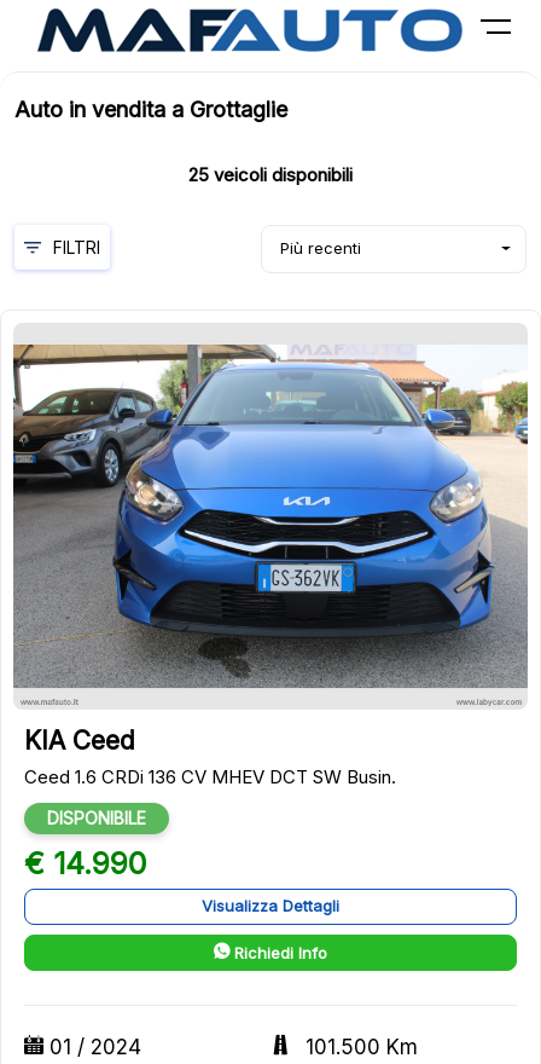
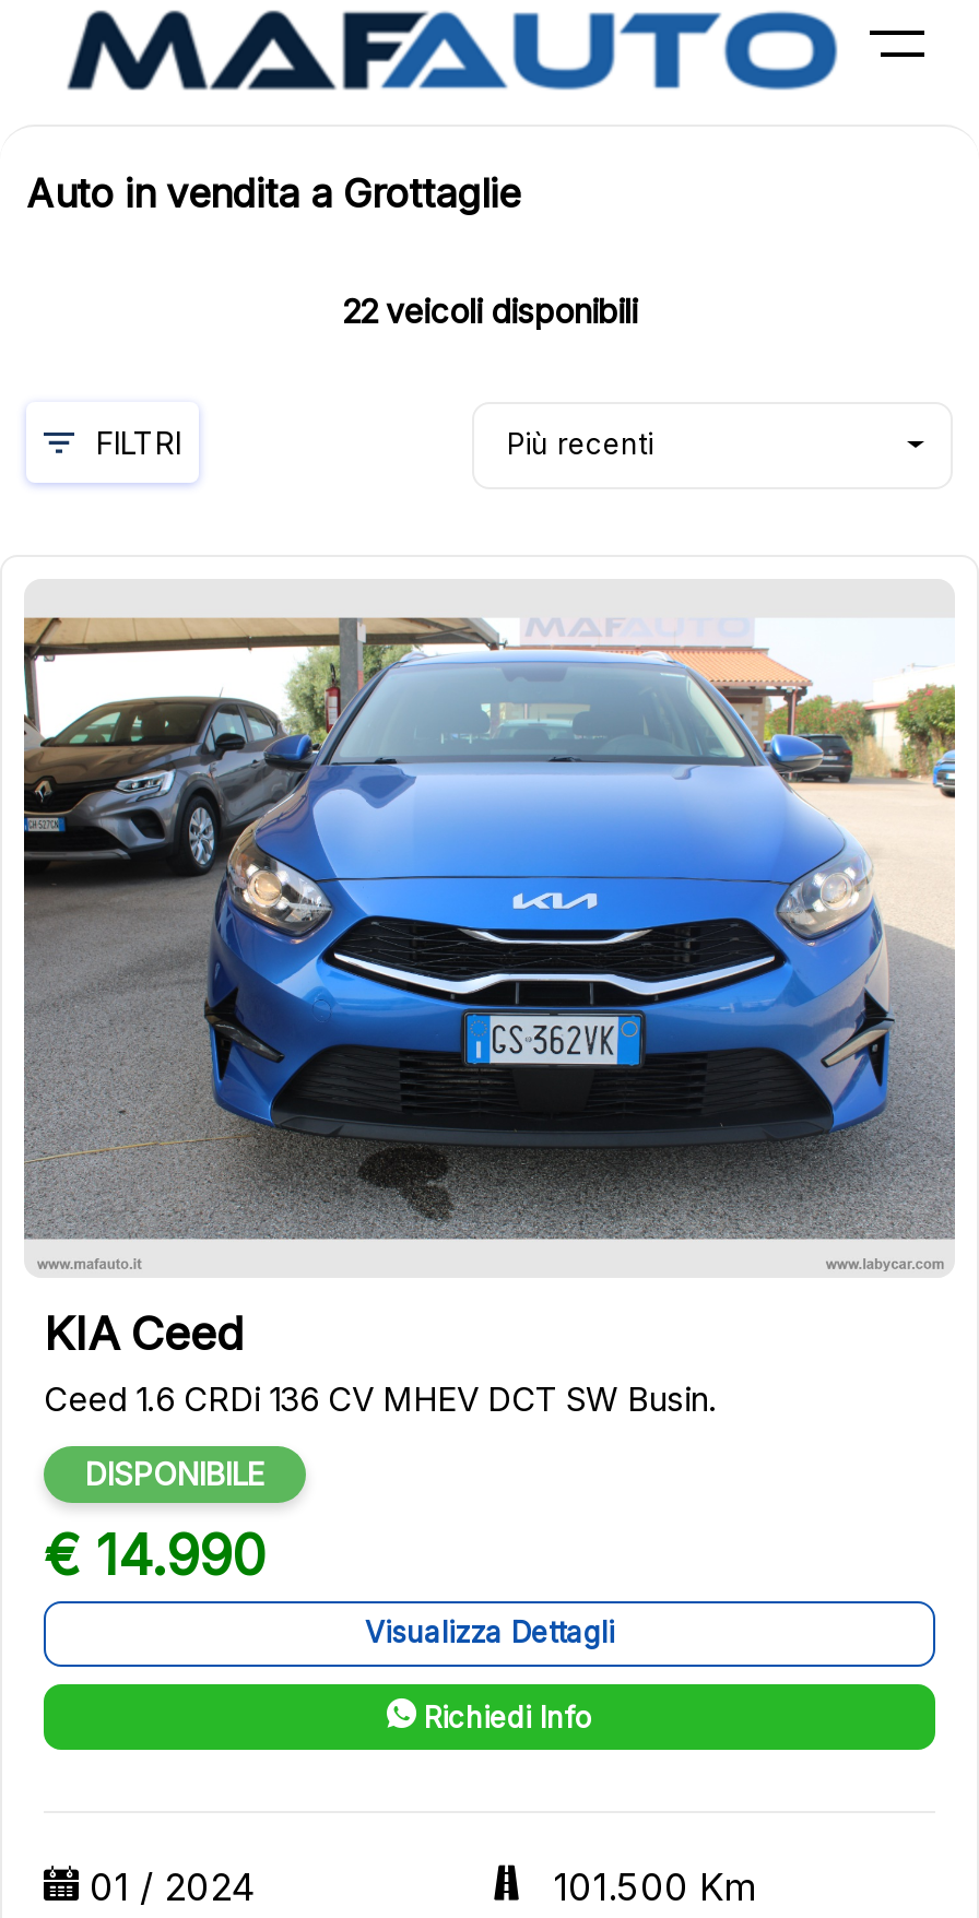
- 25 veicoli disponibili
+ 22 veicoli disponibili
